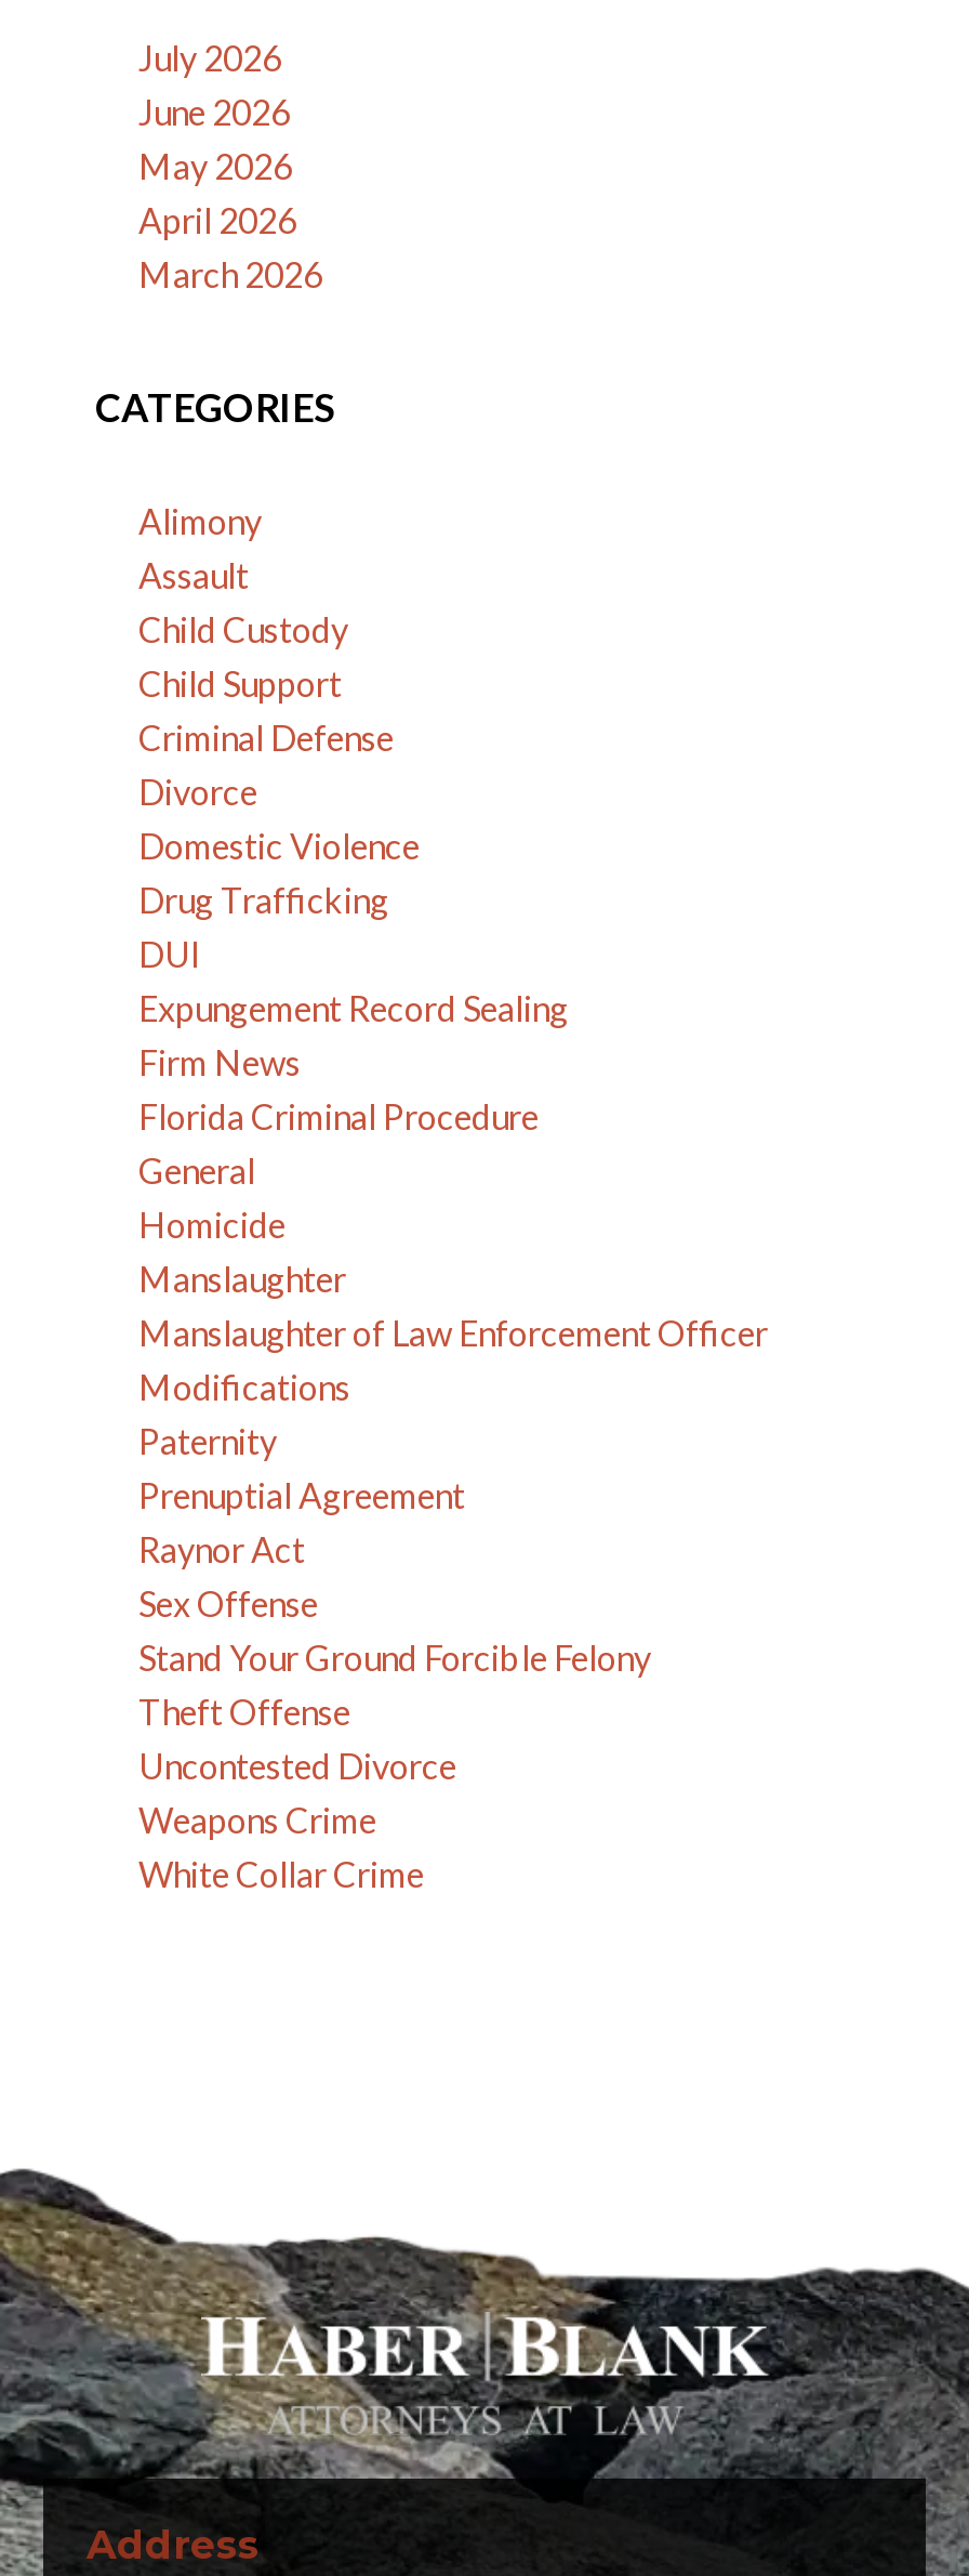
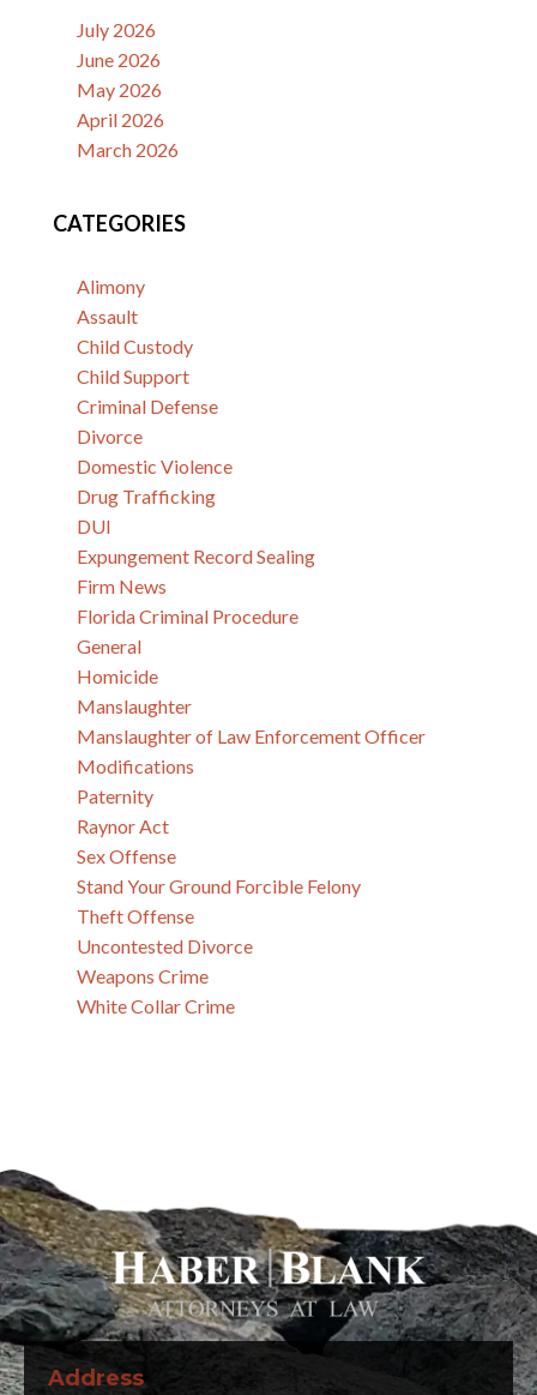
- Prenuptial Agreement
